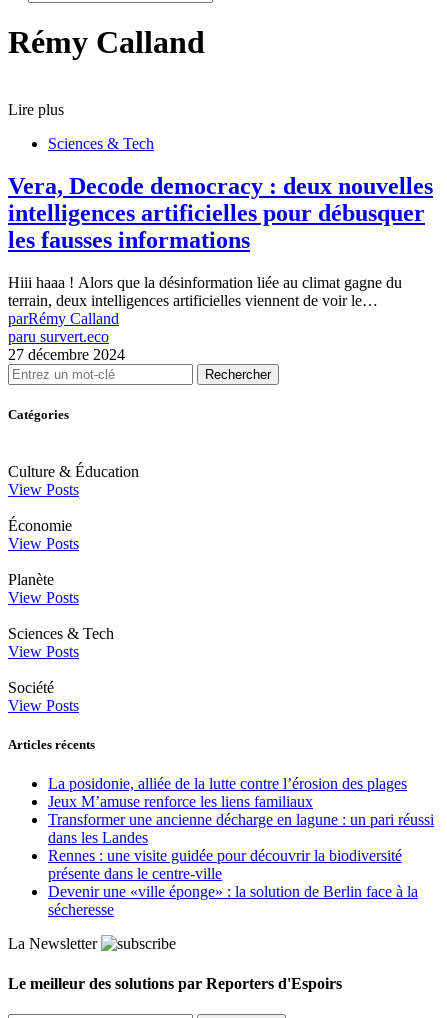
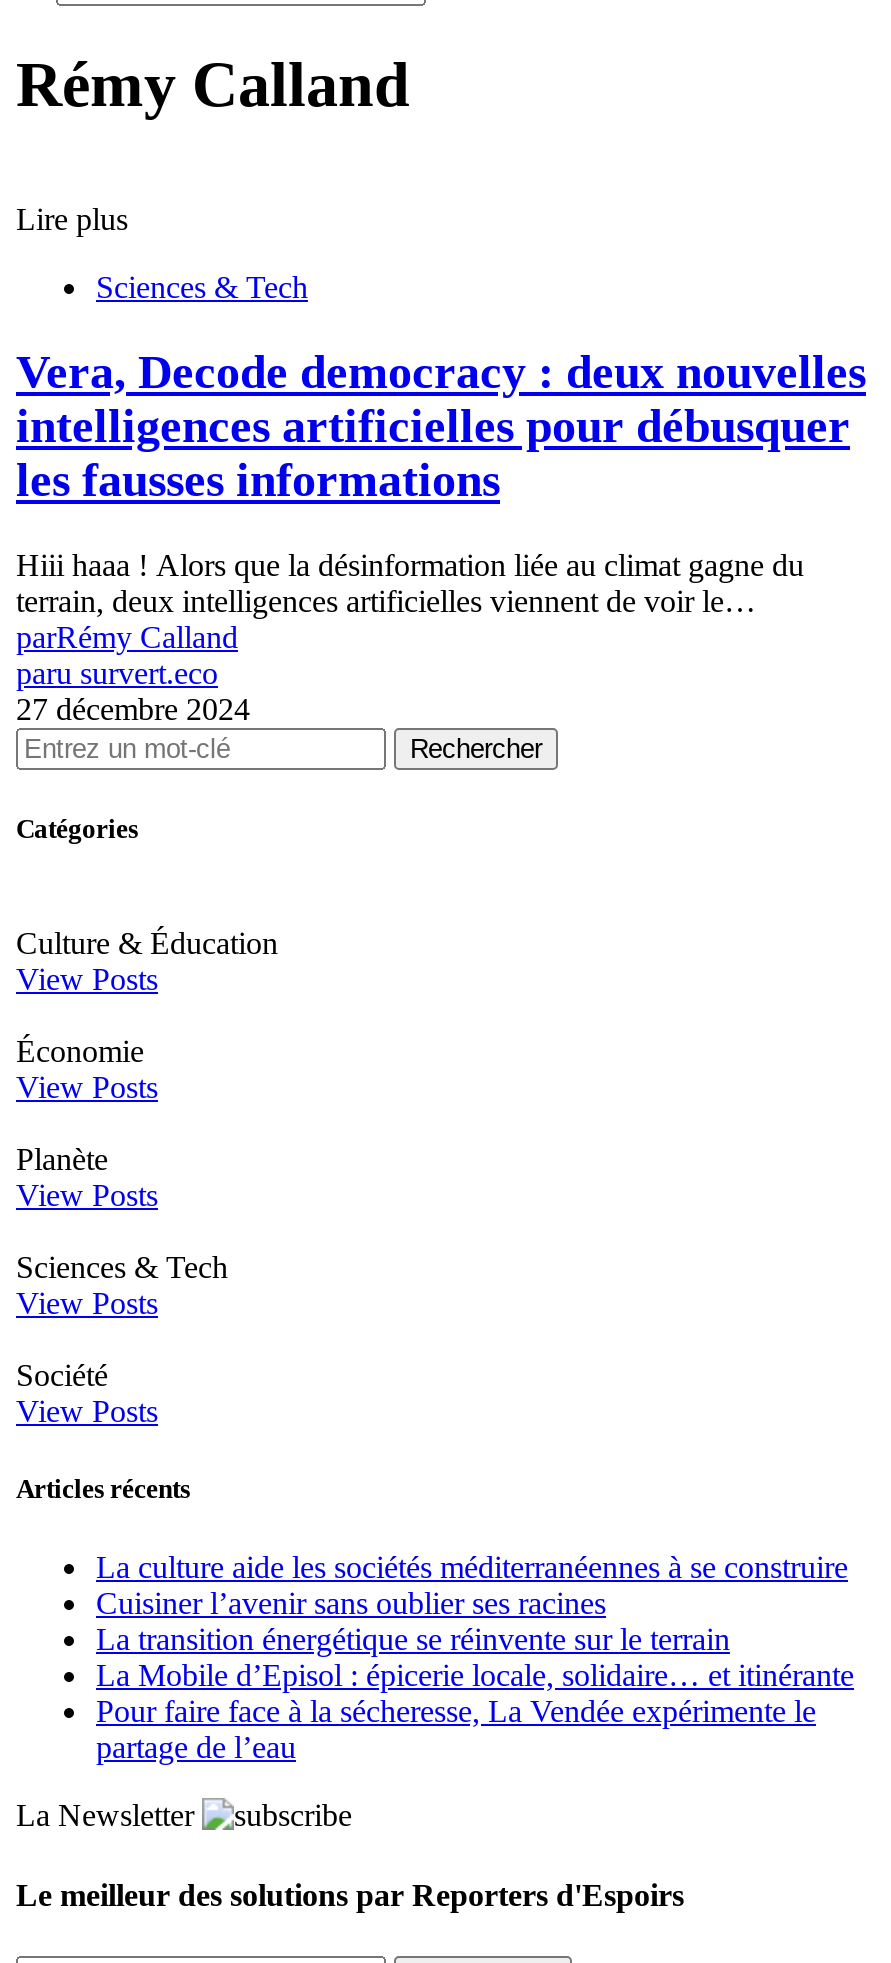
- La posidonie, alliée de la lutte contre l’érosion des plages
- Jeux M’amuse renforce les liens familiaux
- Transformer une ancienne décharge en lagune : un pari réussi
- dans les Landes
- Rennes : une visite guidée pour découvrir la biodiversité
- présente dans le centre-ville
- Devenir une «ville éponge» : la solution de Berlin face à la
- sécheresse
+ La culture aide les sociétés méditerranéennes à se construire
+ Cuisiner l’avenir sans oublier ses racines
+ La transition énergétique se réinvente sur le terrain
+ La Mobile d’Episol : épicerie locale, solidaire… et itinérante
+ Pour faire face à la sécheresse, La Vendée expérimente le
+ partage de l’eau
